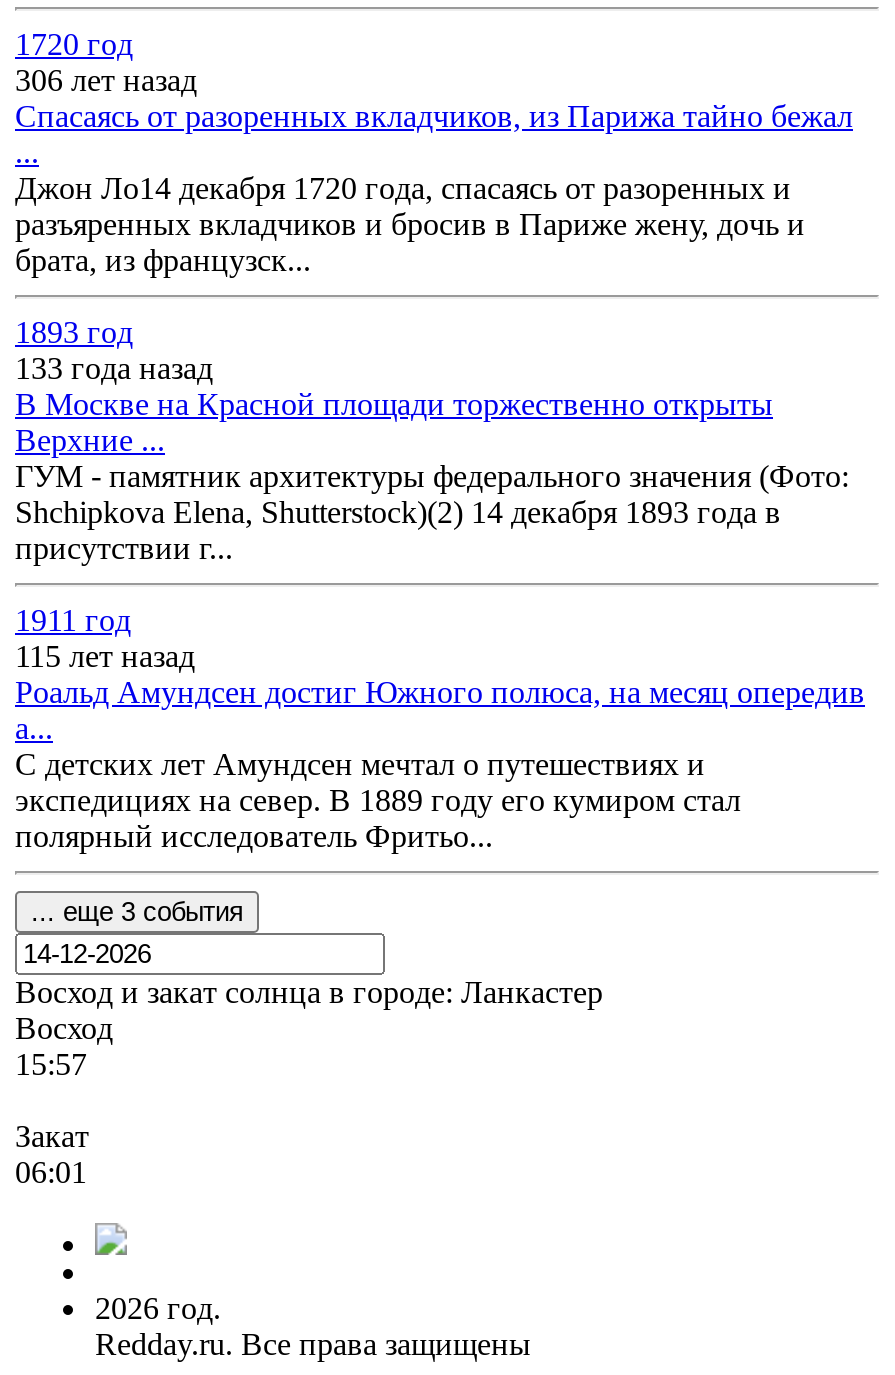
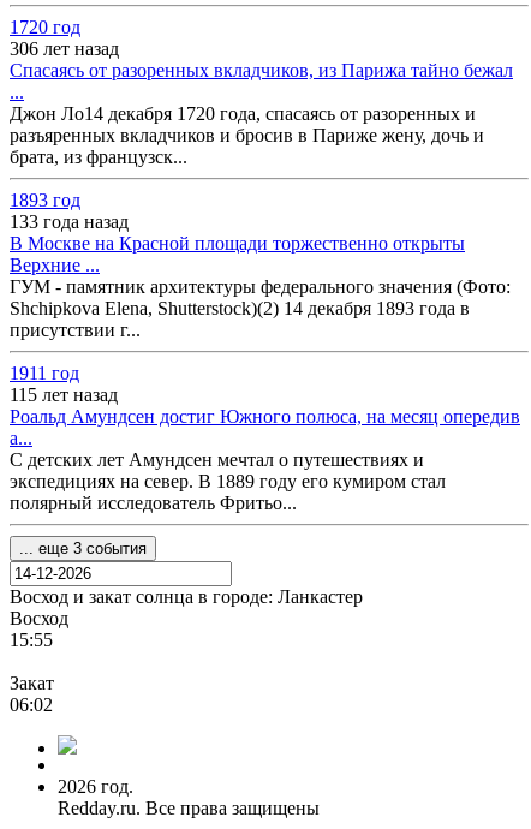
- 15:57
+ 15:55

- 06:01
+ 06:02
